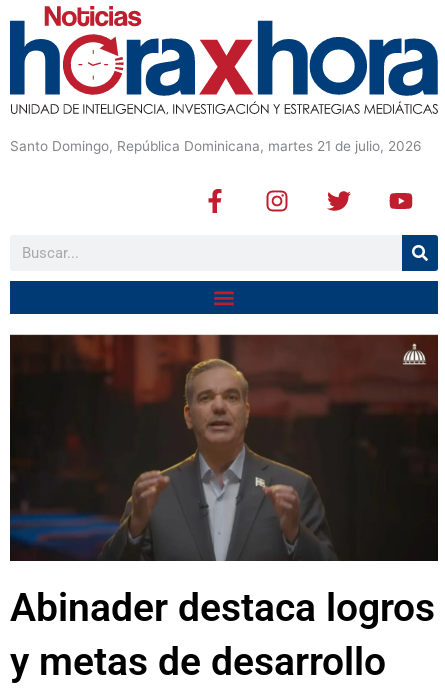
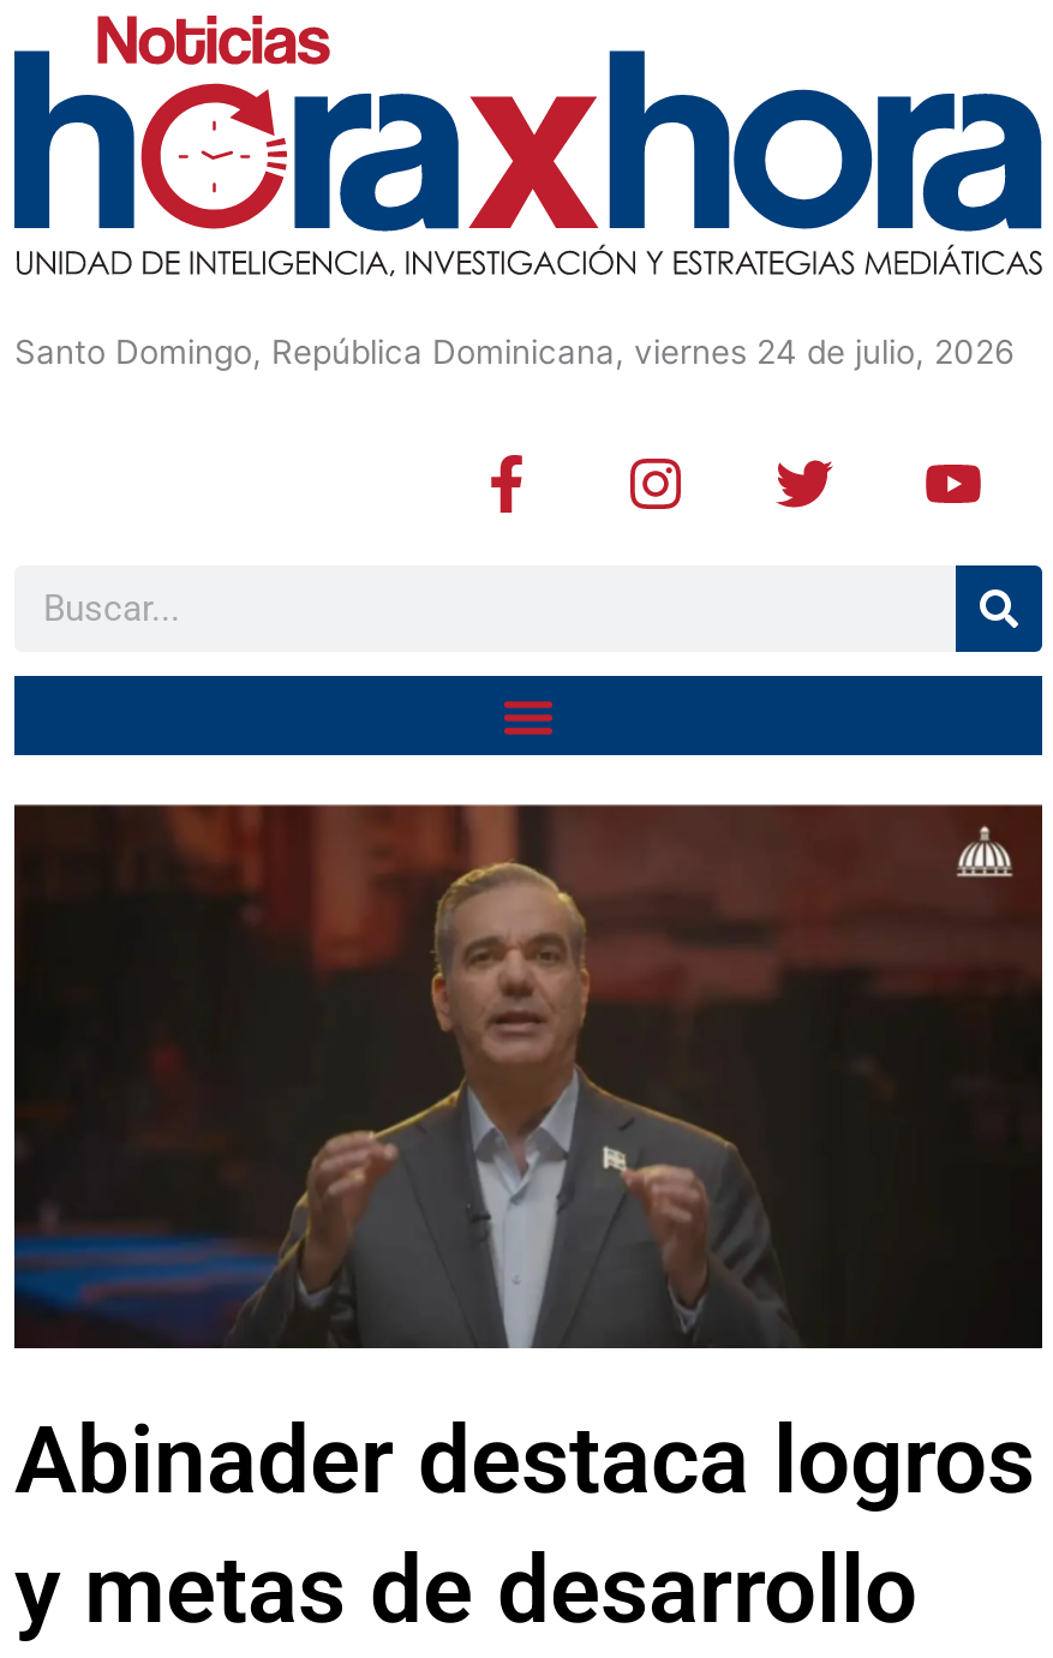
- Santo Domingo, República Dominicana, martes 21 de julio, 2026
+ Santo Domingo, República Dominicana, viernes 24 de julio, 2026
